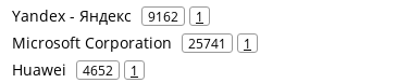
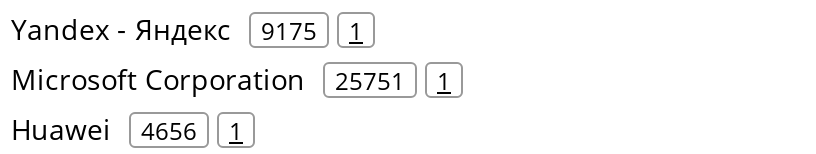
- Yandex - Яндекс 9162 1
+ Yandex - Яндекс 9175 1

- Microsoft Corporation 25741 1
+ Microsoft Corporation 25751 1

- Huawei 4652 1
+ Huawei 4656 1
